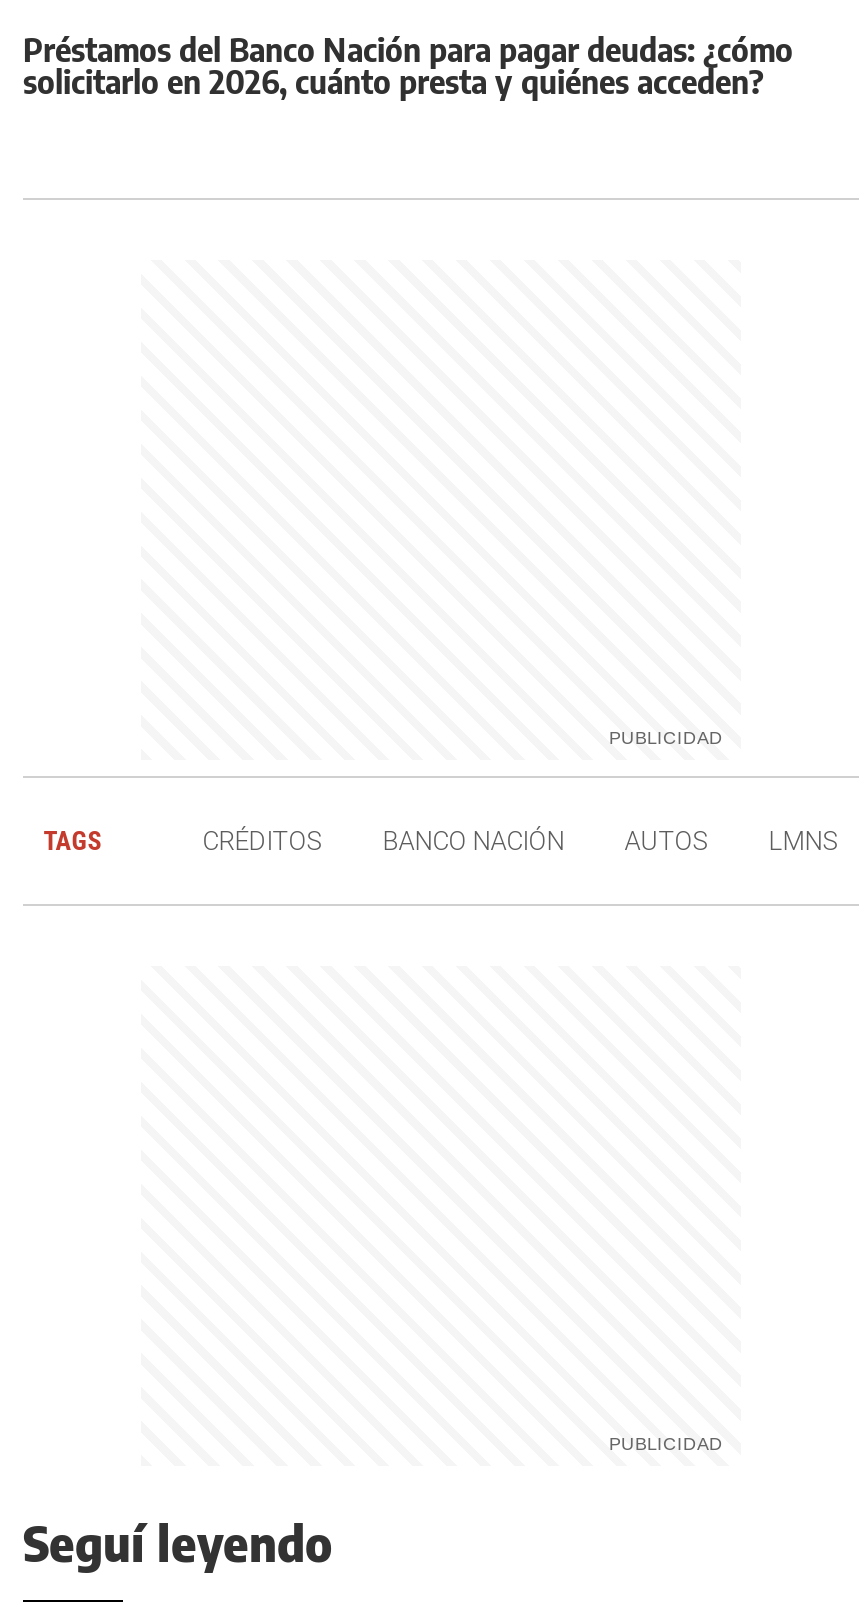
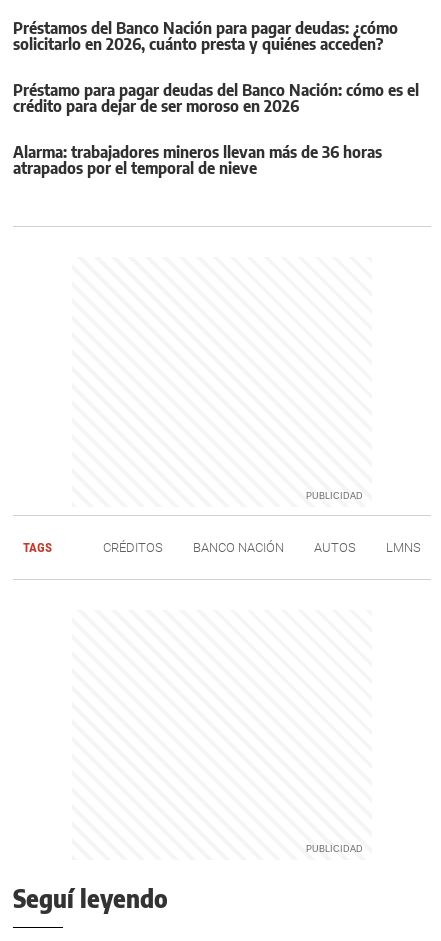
+ Préstamo para pagar deudas del Banco Nación: cómo es el
+ crédito para dejar de ser moroso en 2026
+ Alarma: trabajadores mineros llevan más de 36 horas
+ atrapados por el temporal de nieve
